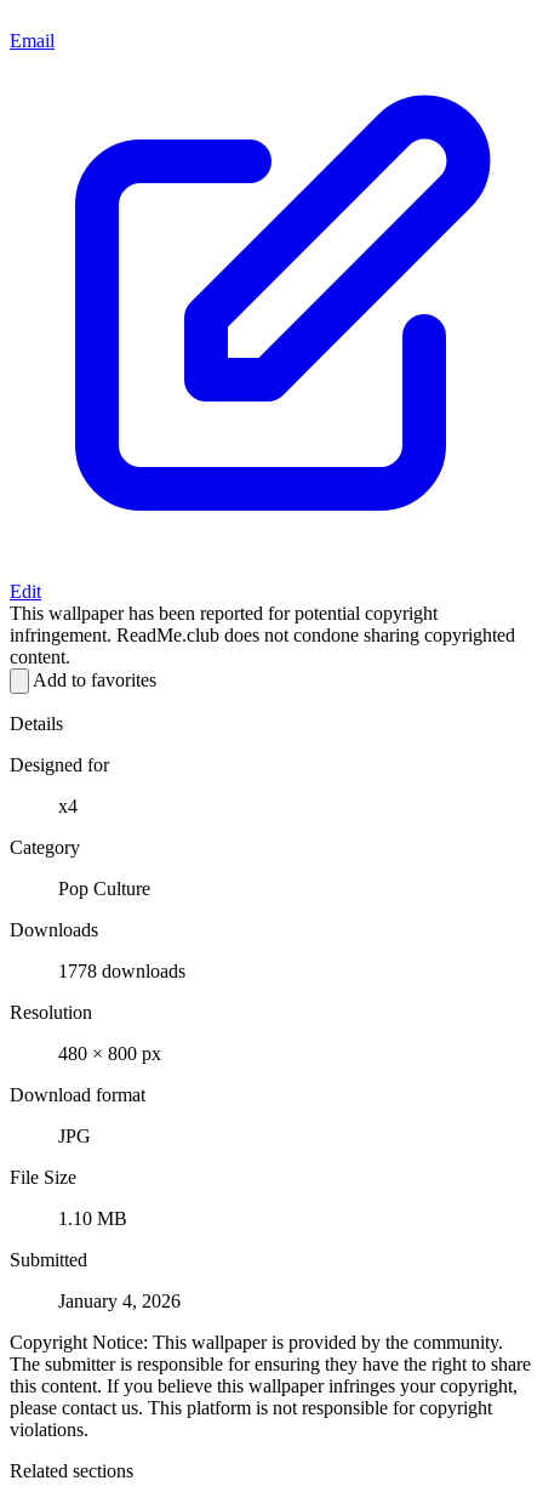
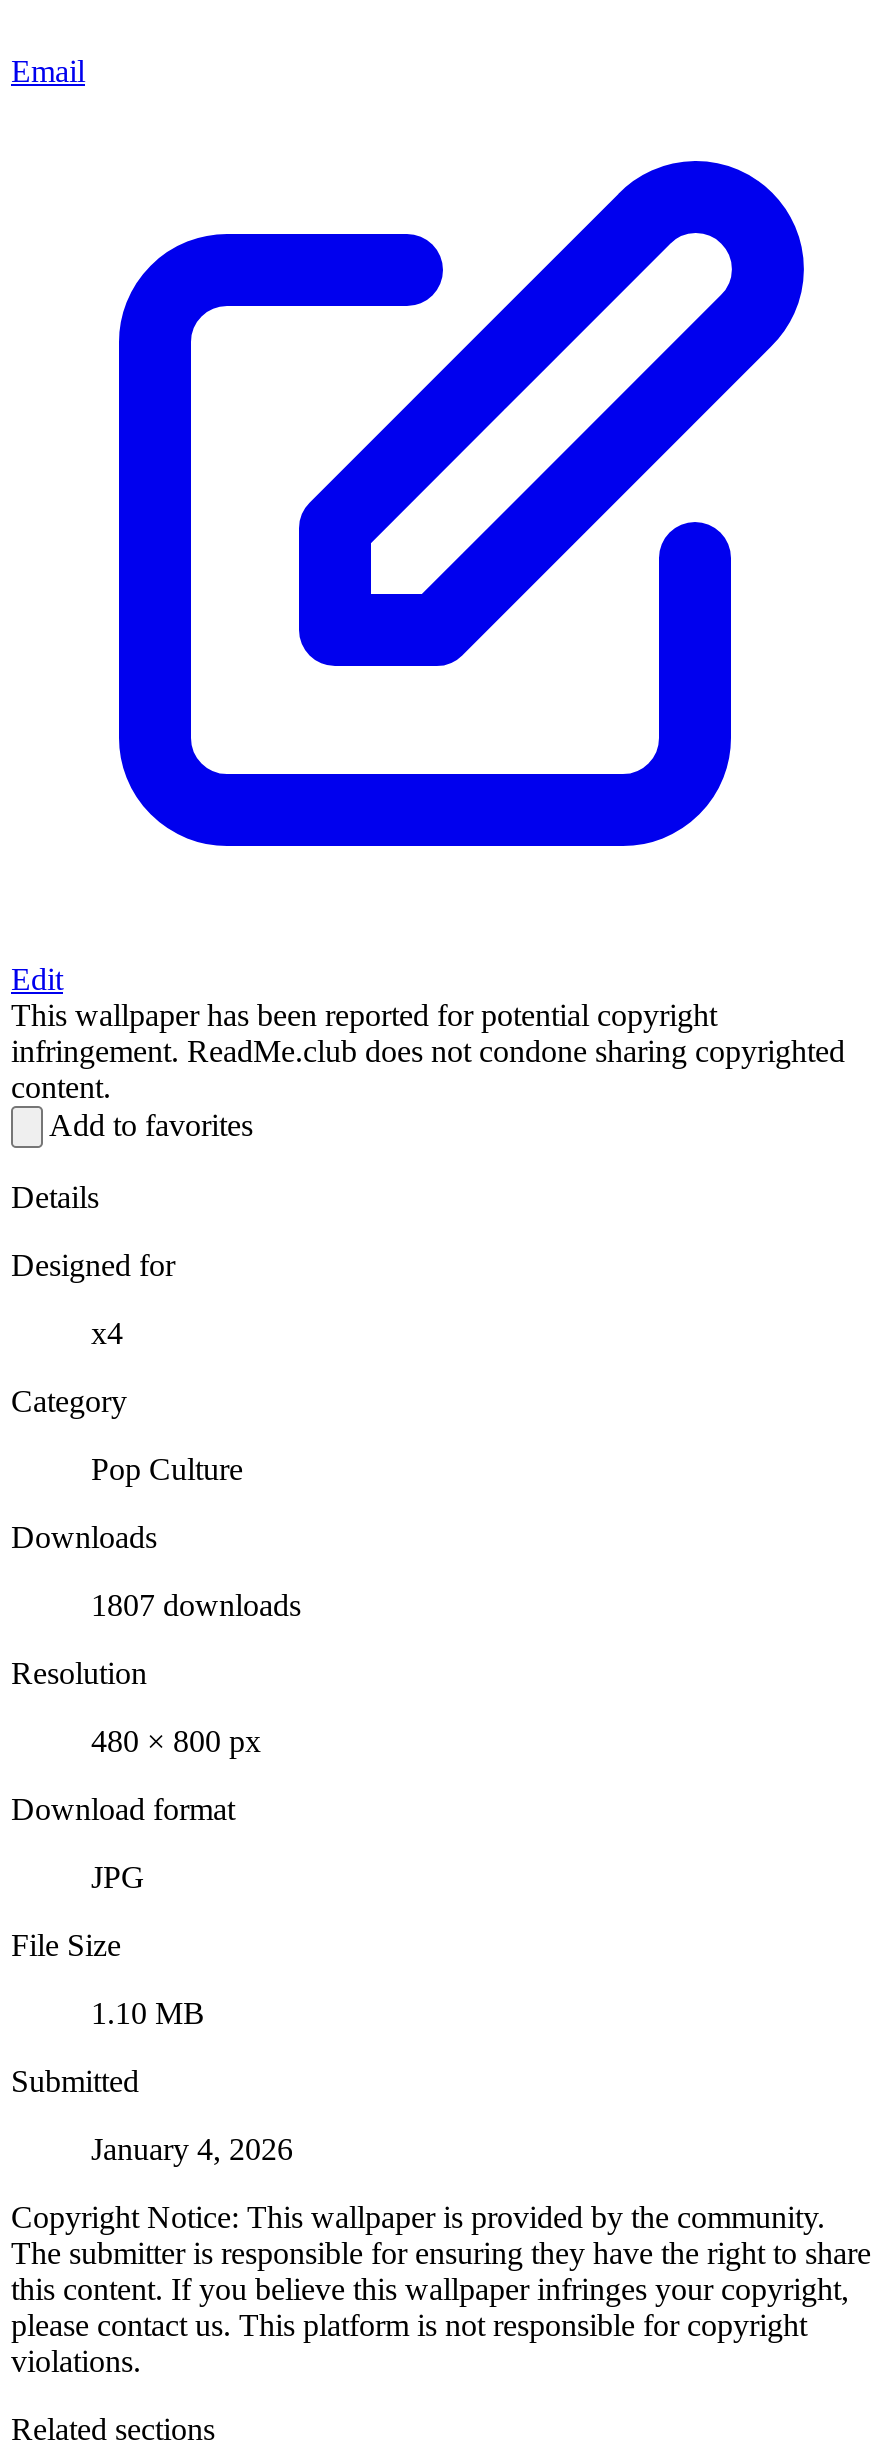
- 1778 downloads
+ 1807 downloads
